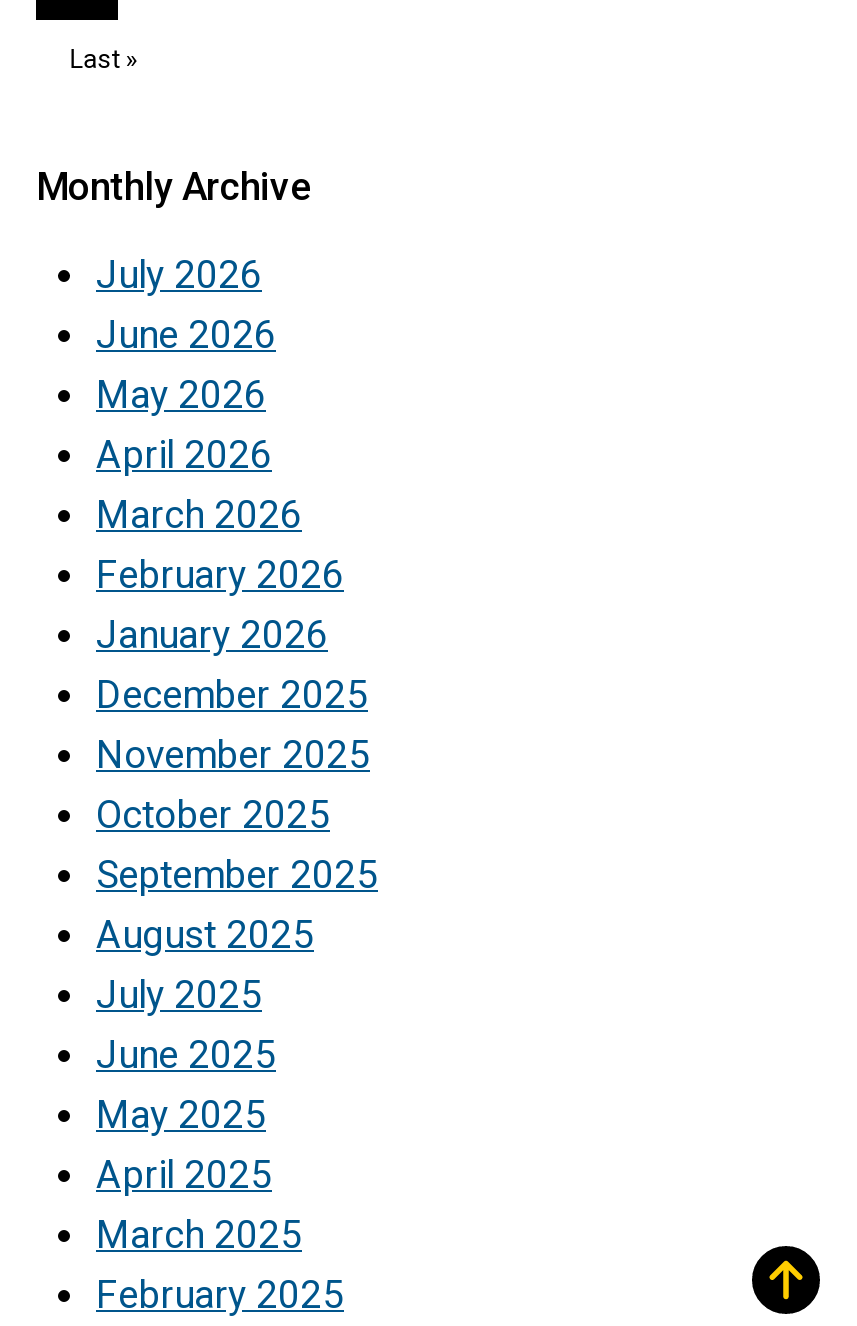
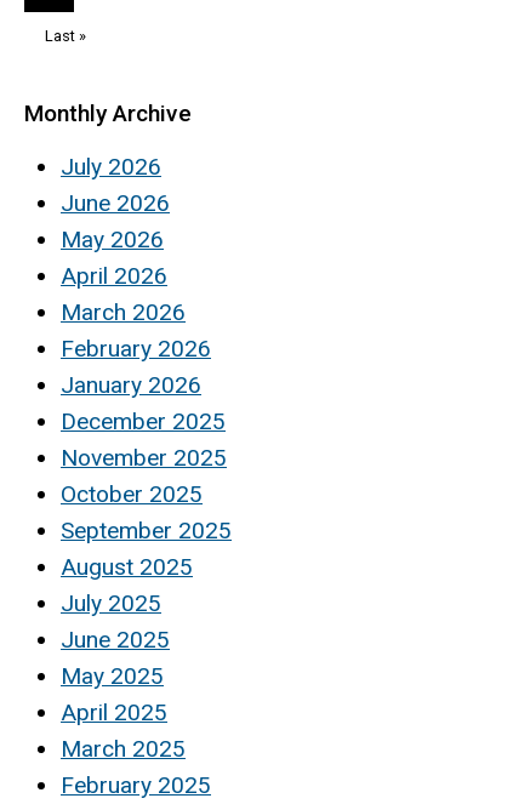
- [image]
